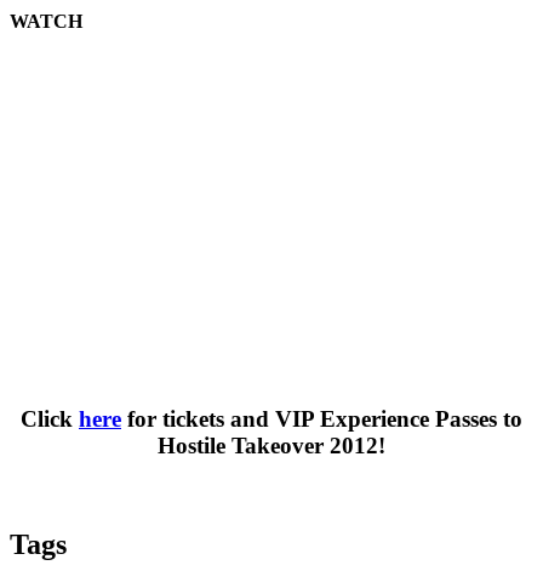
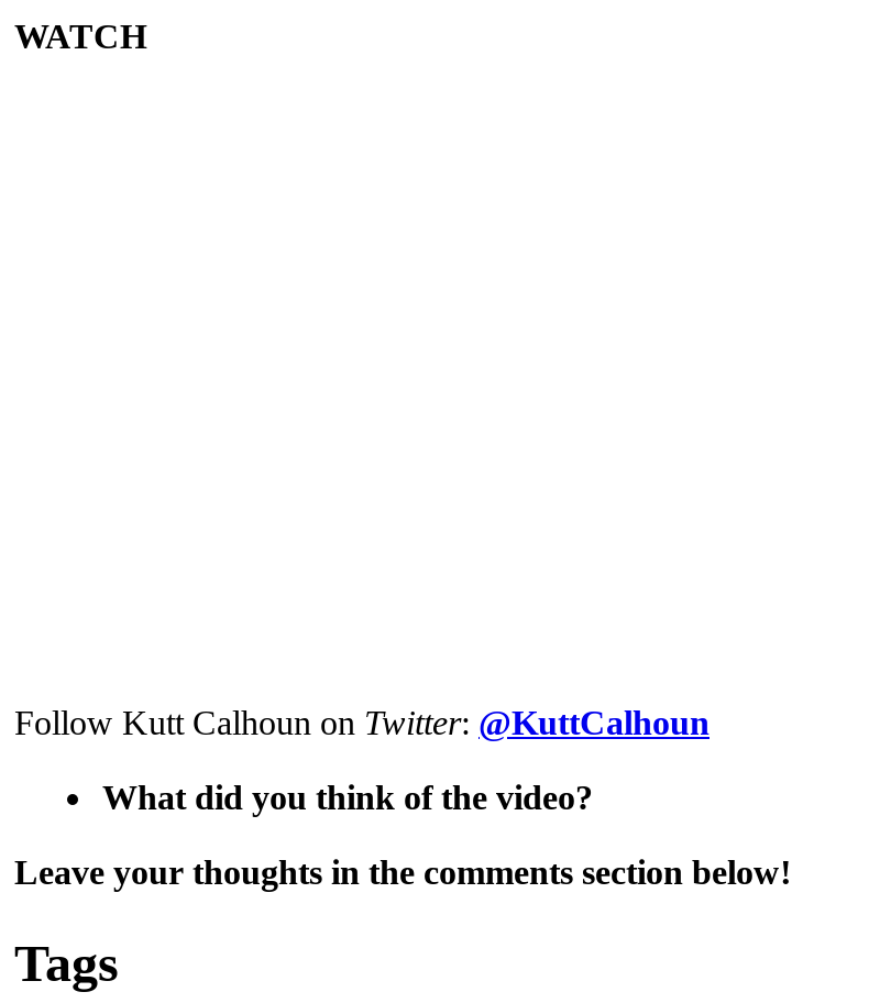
- Click here for tickets and VIP Experience Passes to
- Hostile Takeover 2012!
+ Follow Kutt Calhoun on Twitter: @KuttCalhoun
+ What did you think of the video?
+ Leave your thoughts in the comments section below!
